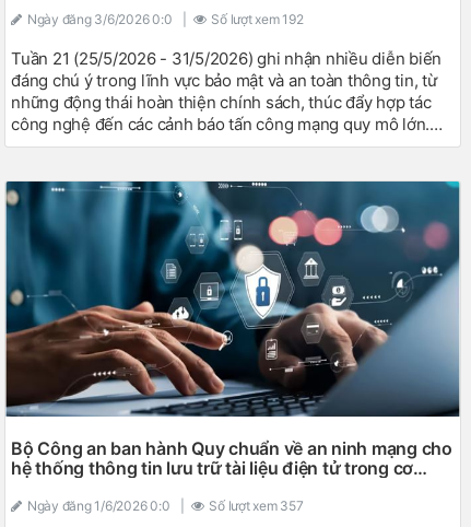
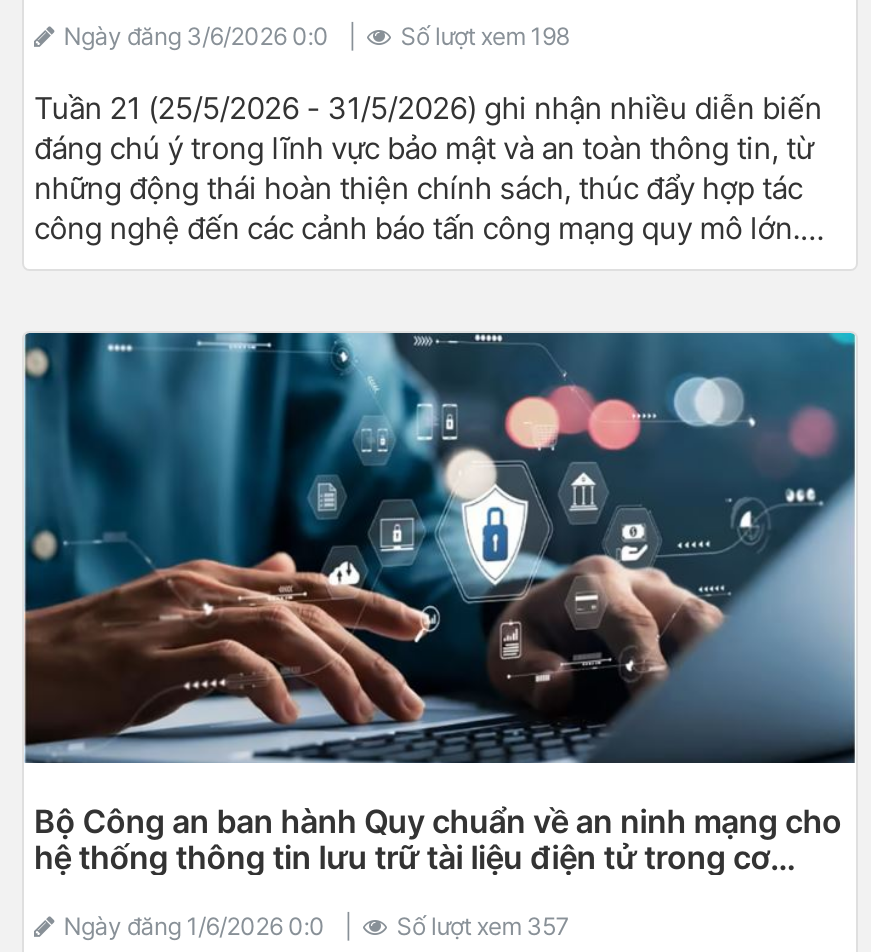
- Số lượt xem 192
+ Số lượt xem 198
